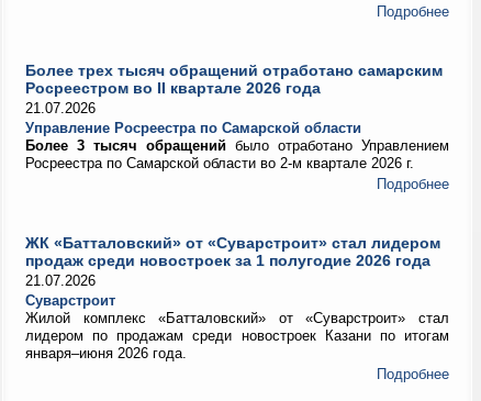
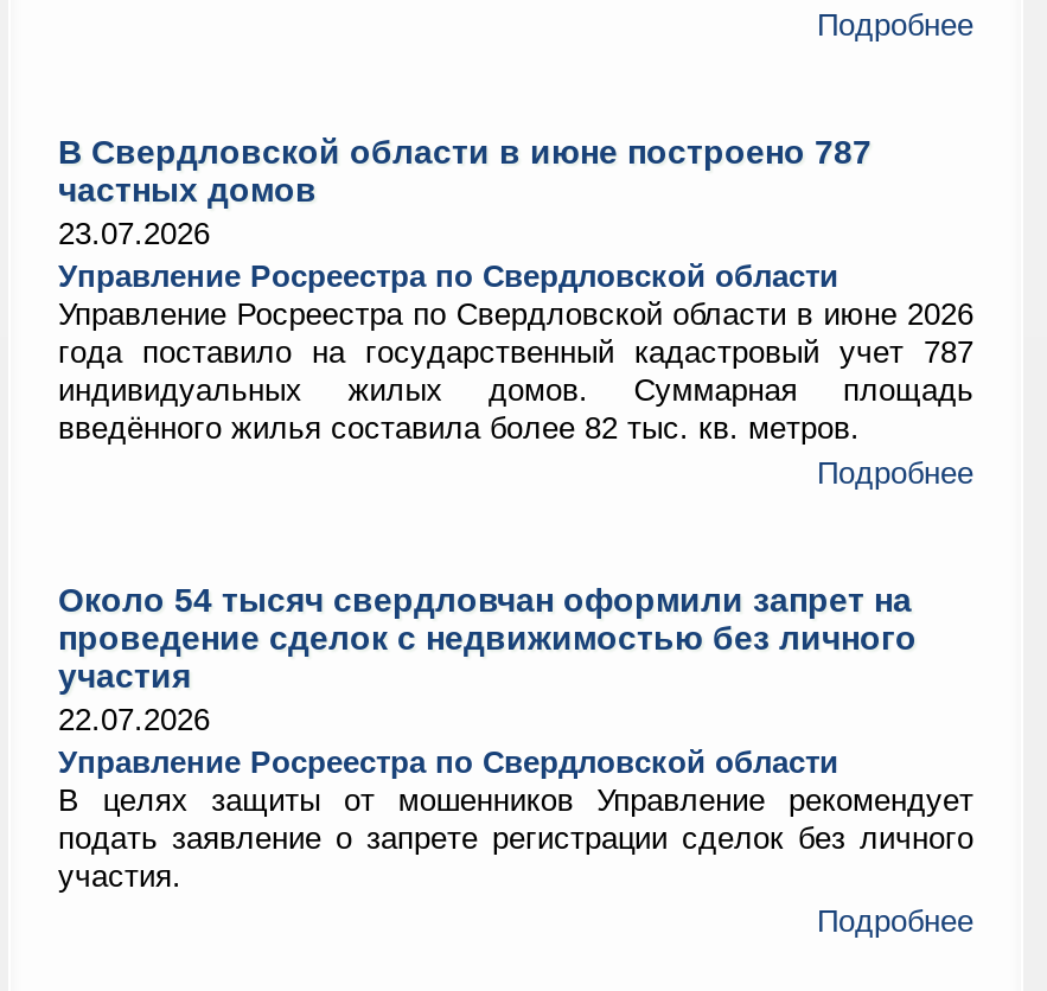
- Более трех тысяч обращений отработано самарским
- Росреестром во II квартале 2026 года
- 21.07.2026
- Управление Росреестра по Самарской области
- Более 3 тысяч обращений было отработано Управлением
- Росреестра по Самарской области во 2-м квартале 2026 г.
+ В Свердловской области в июне построено 787
+ частных домов
+ 23.07.2026
+ Управление Росреестра по Свердловской области
+ Управление Росреестра по Свердловской области в июне 2026
+ года поставило на государственный кадастровый учет 787
+ индивидуальных жилых домов. Суммарная площадь
+ введённого жилья составила более 82 тыс. кв. метров.

- ЖК «Батталовский» от «Суварстроит» стал лидером
- продаж среди новостроек за 1 полугодие 2026 года
- 21.07.2026
- Суварстроит
- Жилой комплекс «Батталовский» от «Суварстроит» стал
- лидером по продажам среди новостроек Казани по итогам
- января–июня 2026 года.
+ Около 54 тысяч свердловчан оформили запрет на
+ проведение сделок с недвижимостью без личного
+ участия
+ 22.07.2026
+ Управление Росреестра по Свердловской области
+ В целях защиты от мошенников Управление рекомендует
+ подать заявление о запрете регистрации сделок без личного
+ участия.
